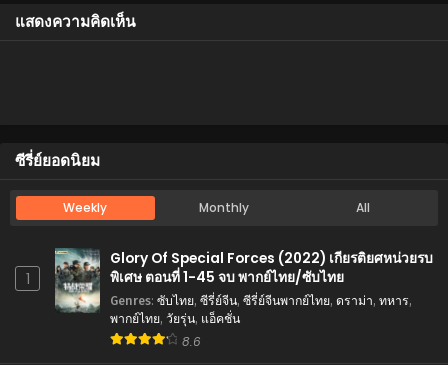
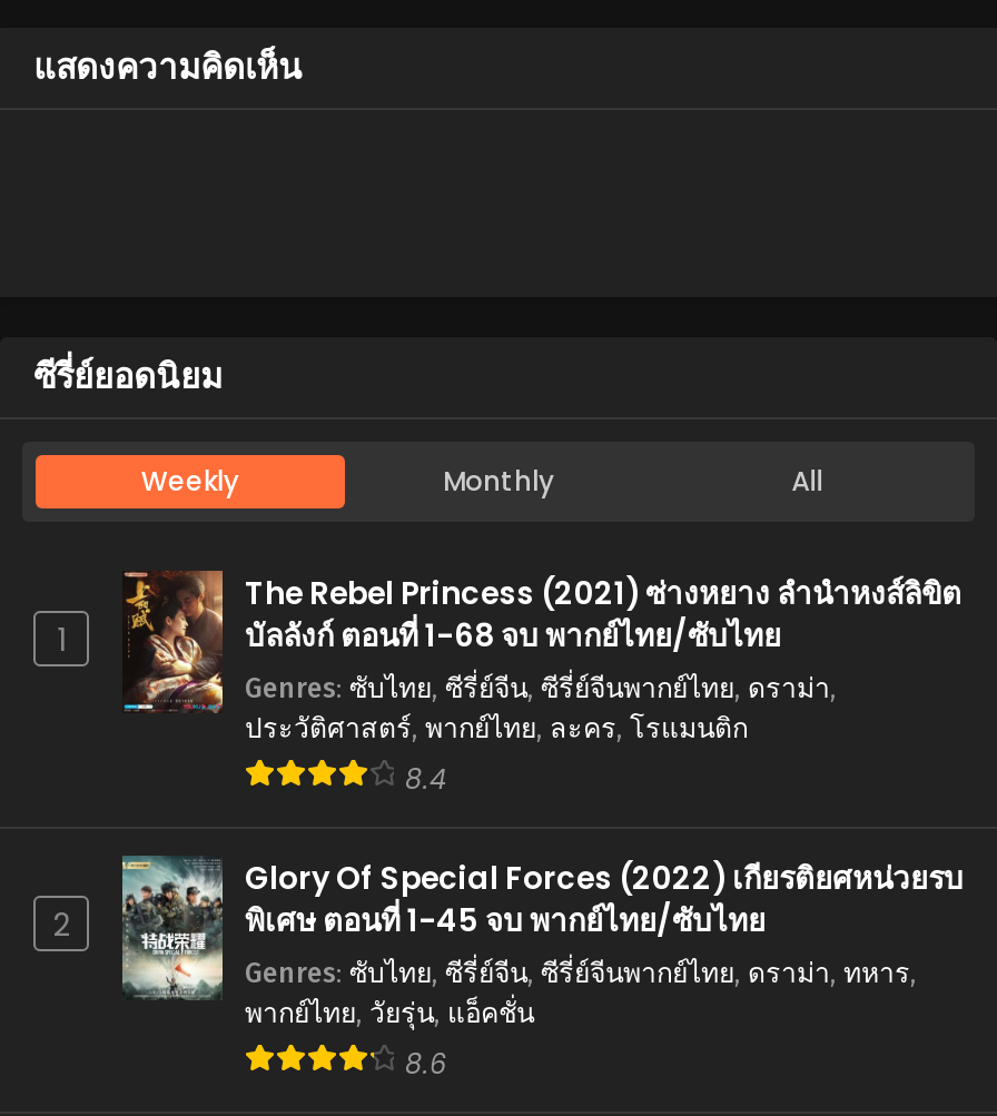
+ [image]
+ The Rebel Princess (2021) ซ่างหยาง ลำนำหงส์ลิขิต
+ บัลลังก์ ตอนที่ 1-68 จบ พากย์ไทย/ซับไทย
+ Genres:ซับไทย,ซีรี่ย์จีน,ซีรี่ย์จีนพากย์ไทย,ดราม่า,
+ ประวัติศาสตร์,พากย์ไทย,ละคร,โรแมนติก
+ 8.4
+ 2
